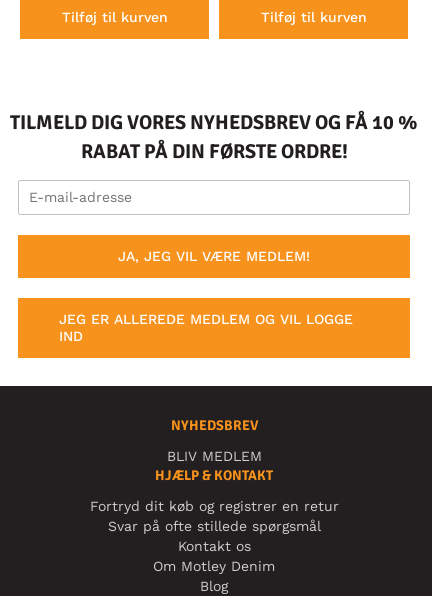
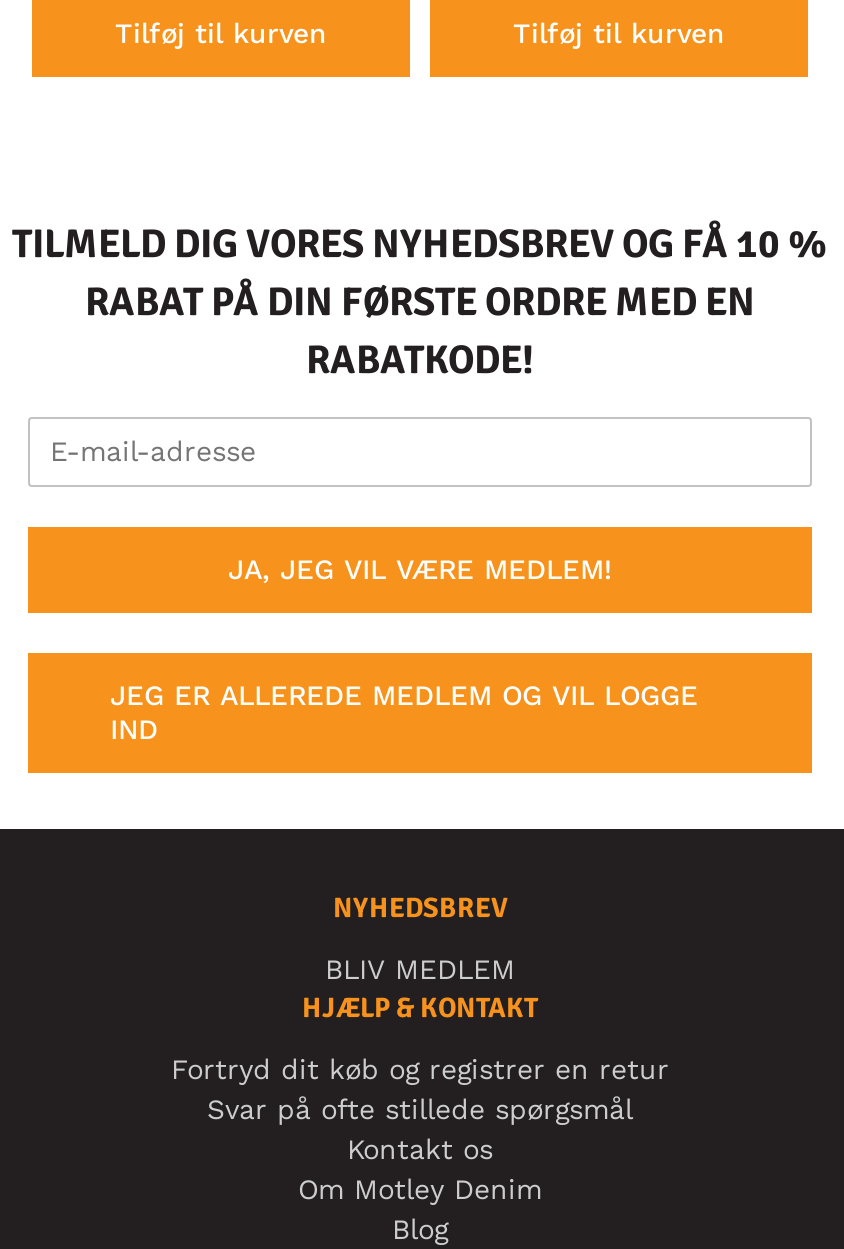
- RABAT PÅ DIN FØRSTE ORDRE!
+ RABAT PÅ DIN FØRSTE ORDRE MED EN
+ RABATKODE!
